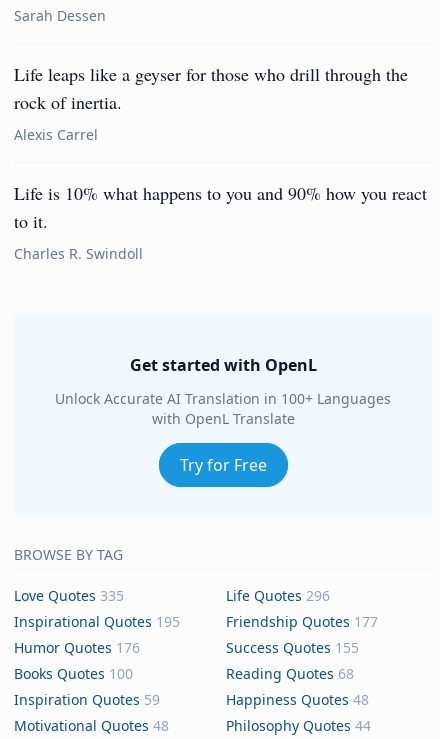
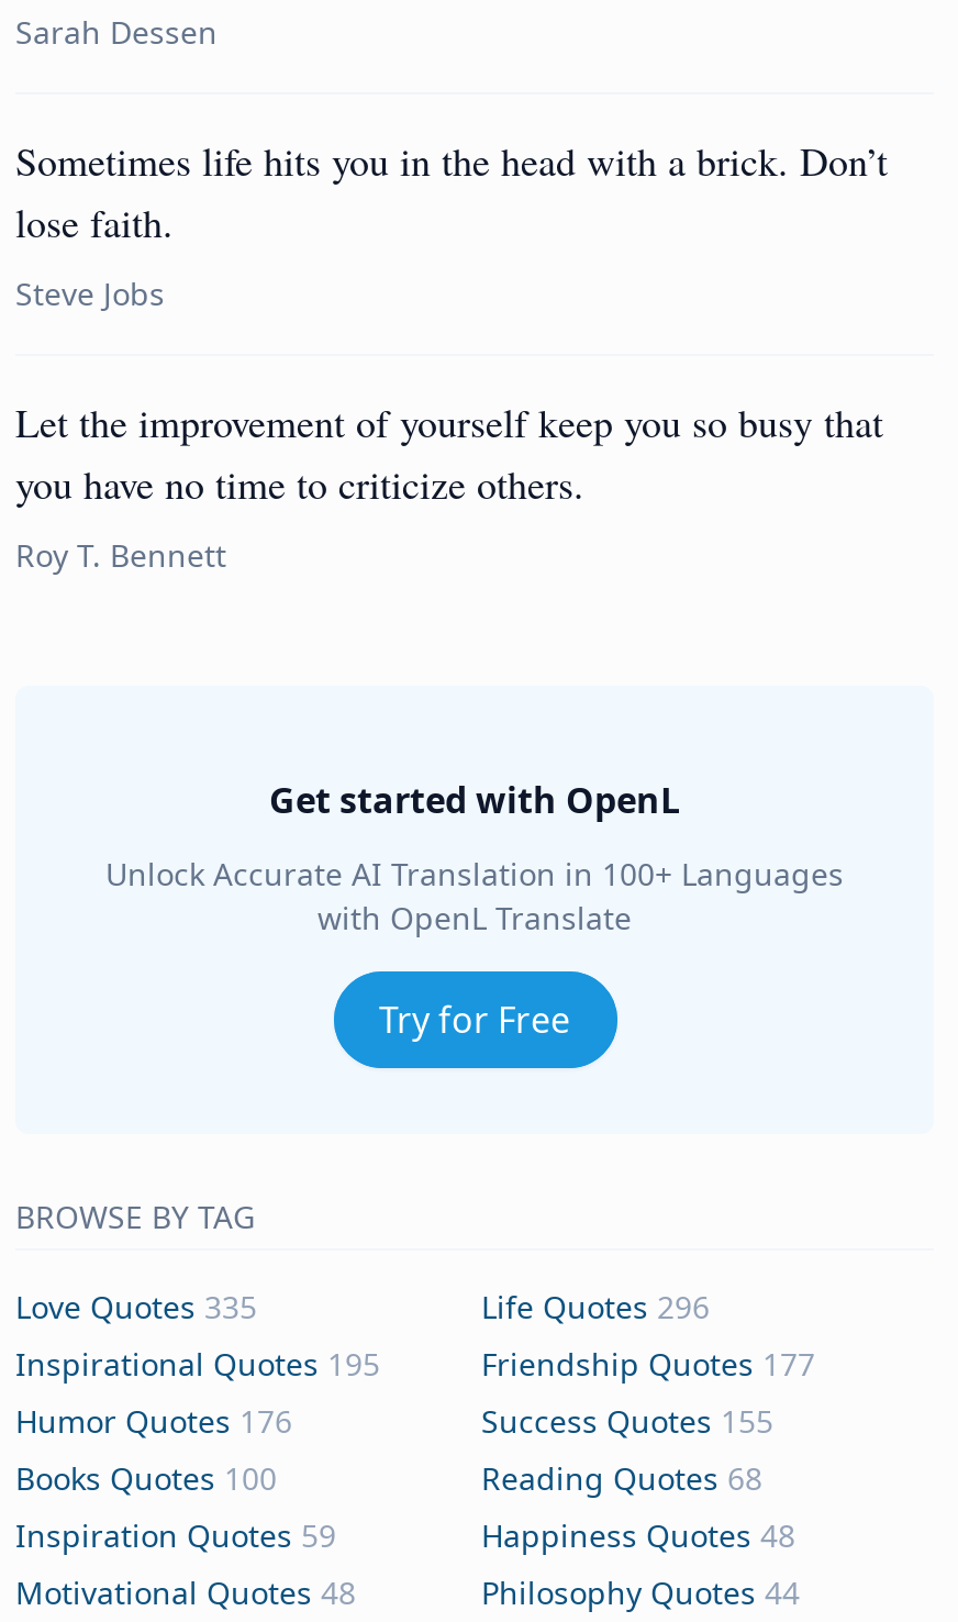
- Life leaps like a geyser for those who drill through the
- rock of inertia.
+ Sometimes life hits you in the head with a brick. Don’t
+ lose faith.

- Alexis Carrel
+ Steve Jobs

- Life is 10% what happens to you and 90% how you react
- to it.
+ Let the improvement of yourself keep you so busy that
+ you have no time to criticize others.

- Charles R. Swindoll
+ Roy T. Bennett
